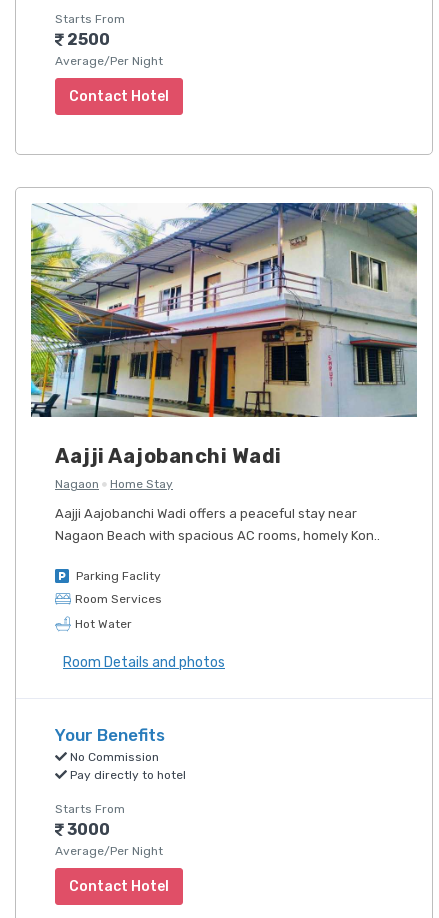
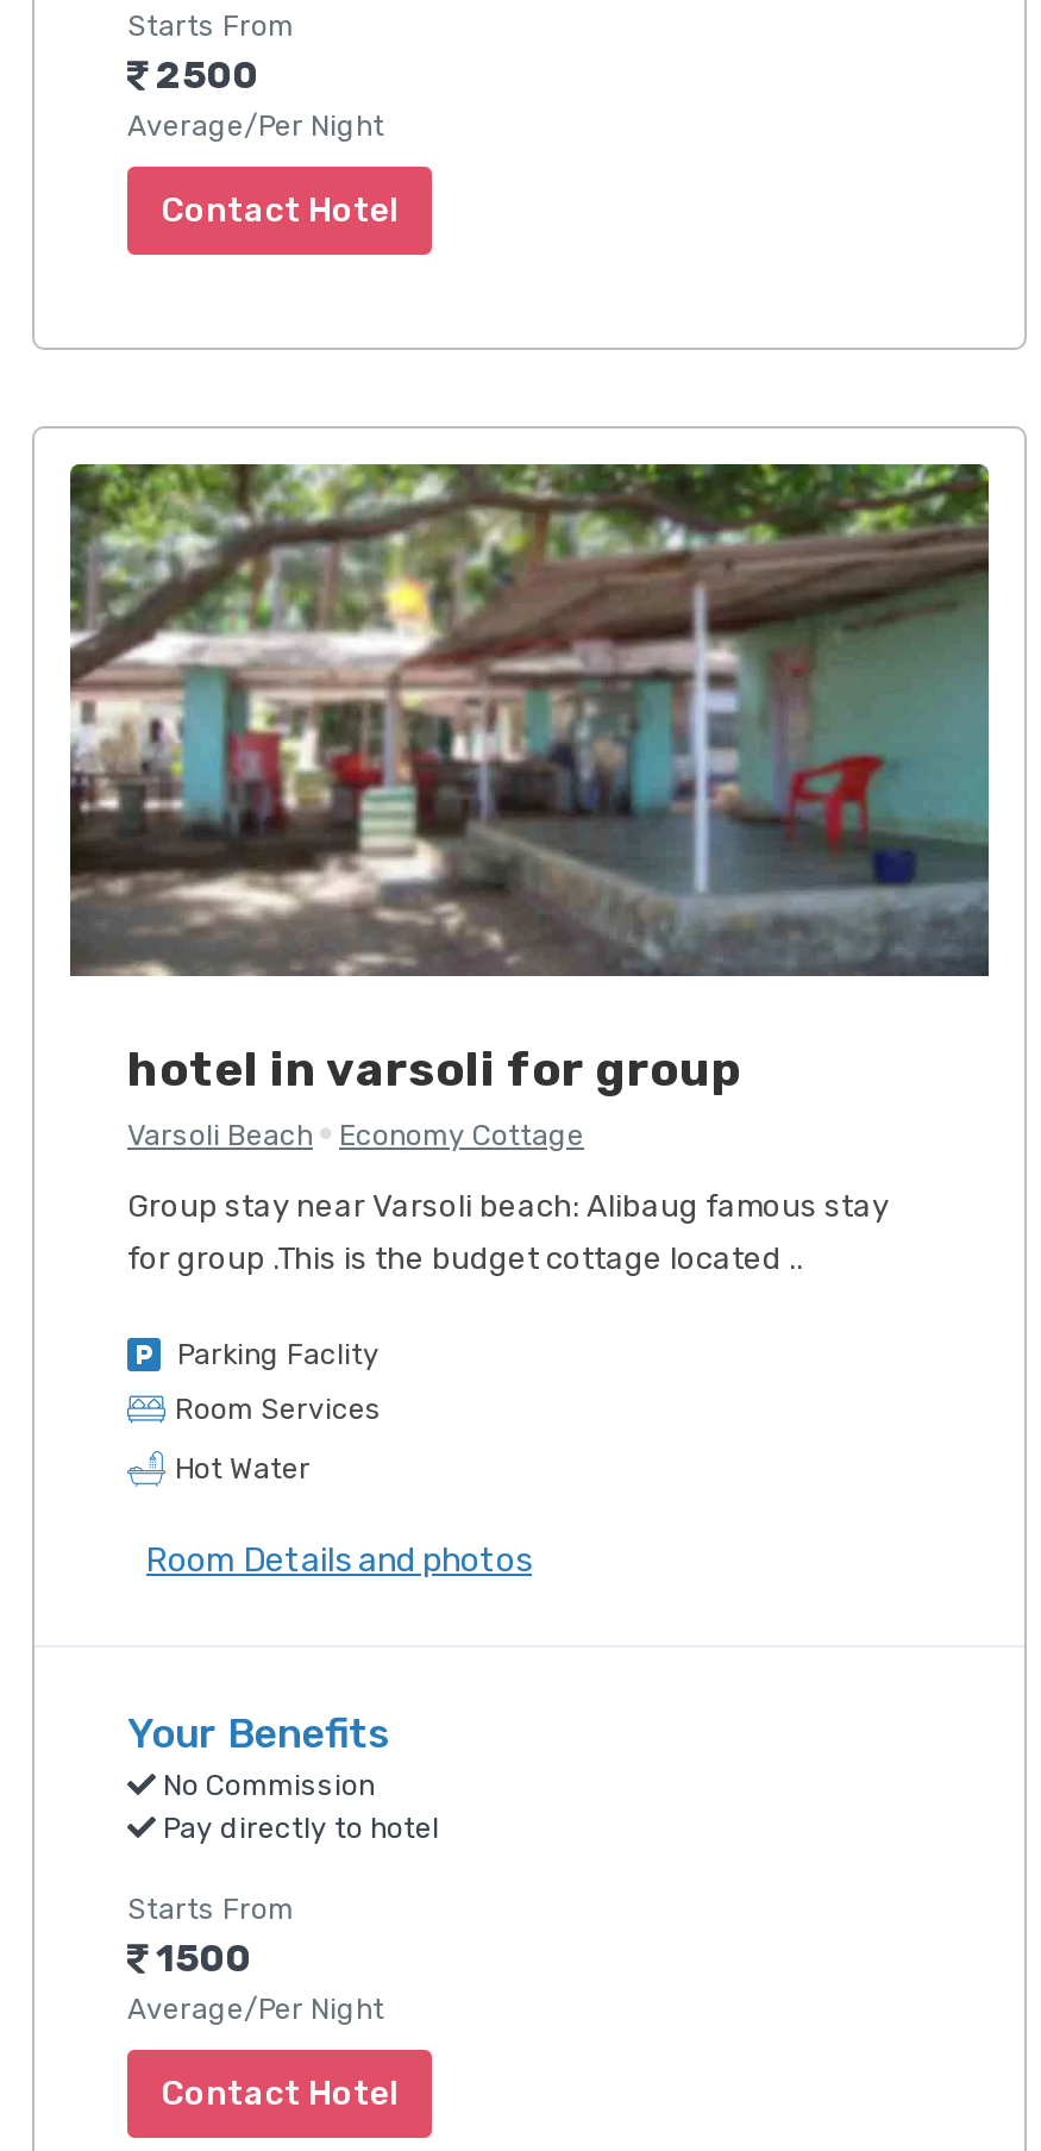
- [image]
- Aajji Aajobanchi Wadi
- Nagaon
- Home Stay
+ [image]
+ hotel in varsoli for group
+ Varsoli Beach
+ Economy Cottage

- Aajji Aajobanchi Wadi offers a peaceful stay near
+ Group stay near Varsoli beach: Alibaug famous stay

- Nagaon Beach with spacious AC rooms, homely Kon..
+ for group .This is the budget cottage located ..

- 3000
+ 1500
